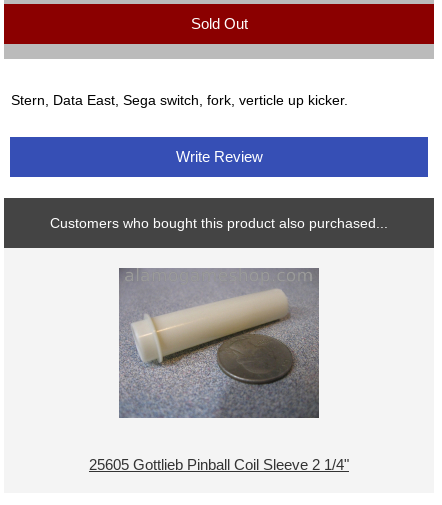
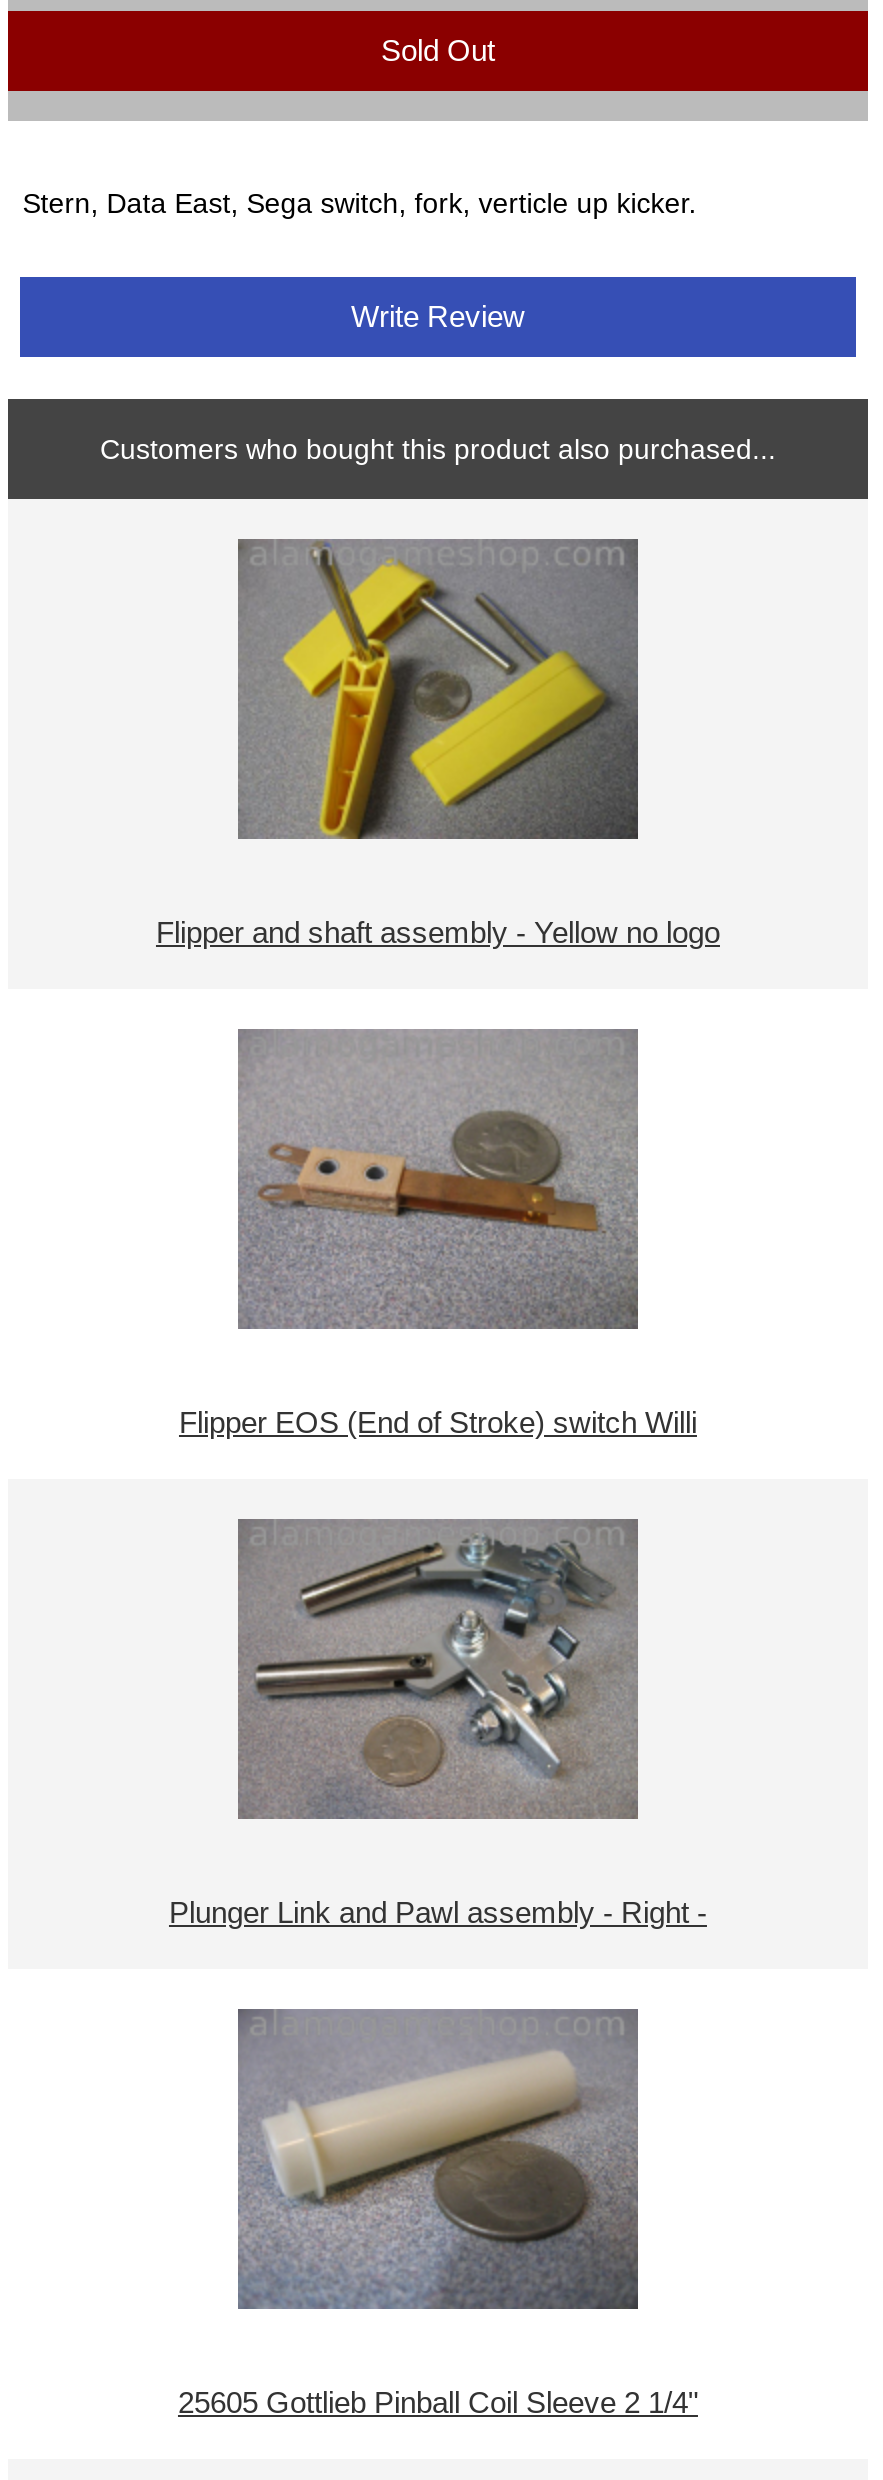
+ [image]
+ Flipper and shaft assembly - Yellow no logo

+ [image]
+ Plunger Link and Pawl assembly - Right -

+ [image]
+ Flipper EOS (End of Stroke) switch Willi
